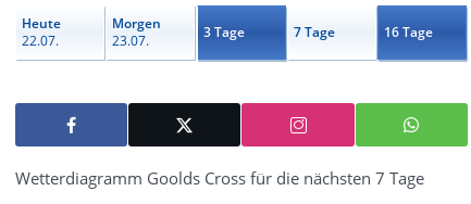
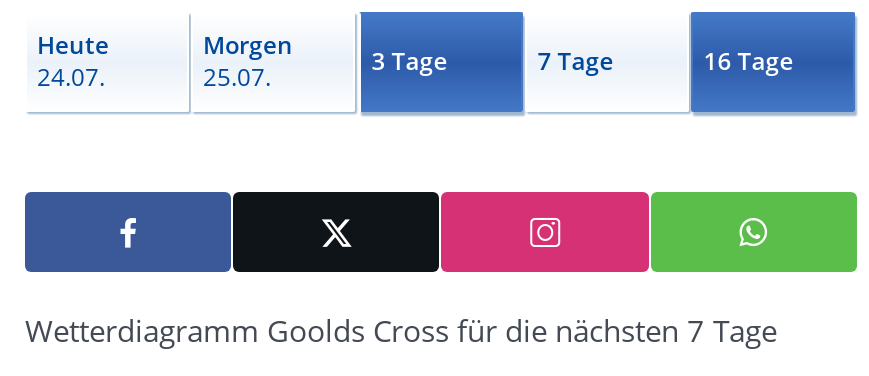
- 22.07.
+ 24.07.

- 23.07.
+ 25.07.
